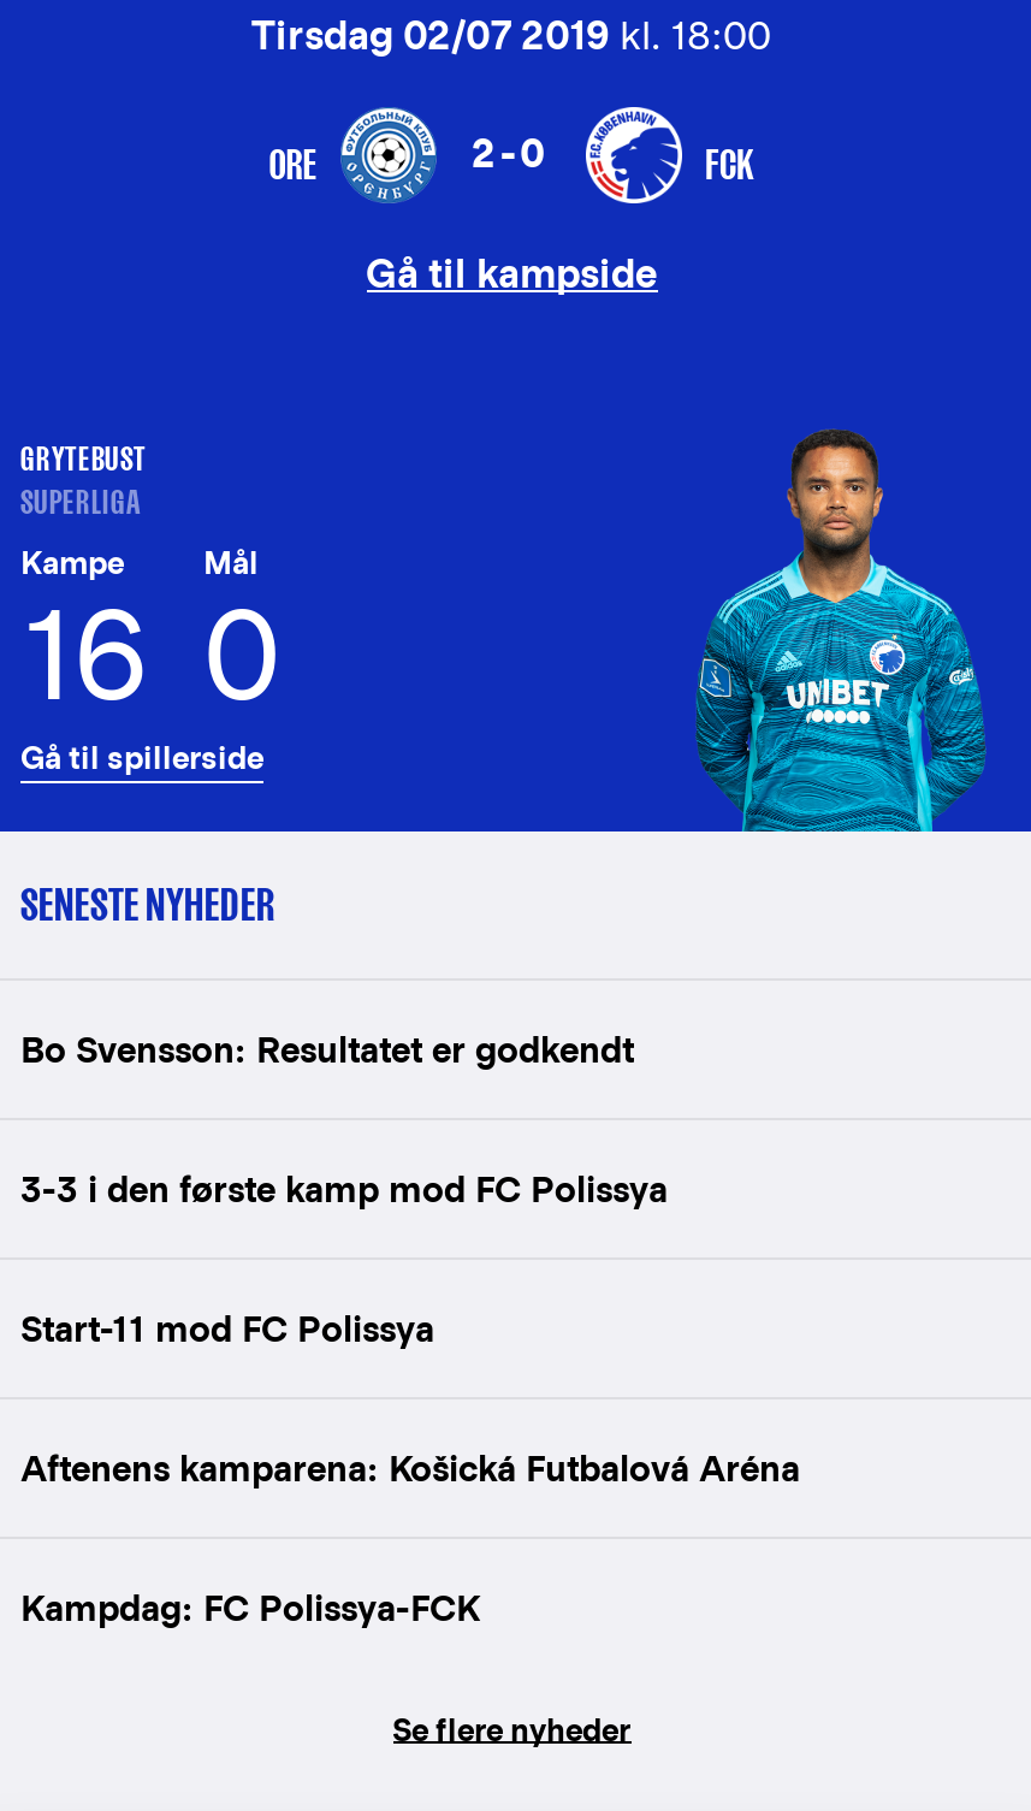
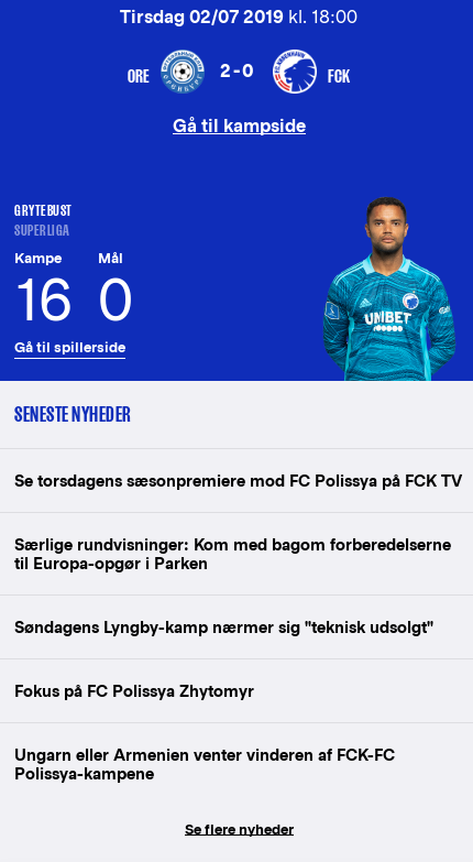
- Bo Svensson: Resultatet er godkendt
+ Se torsdagens sæsonpremiere mod FC Polissya på FCK TV

- 3-3 i den første kamp mod FC Polissya
+ Særlige rundvisninger: Kom med bagom forberedelserne
+ til Europa-opgør i Parken

- Start-11 mod FC Polissya
+ Søndagens Lyngby-kamp nærmer sig "teknisk udsolgt"

- Aftenens kamparena: Košická Futbalová Aréna
+ Fokus på FC Polissya Zhytomyr

- Kampdag: FC Polissya-FCK
+ Ungarn eller Armenien venter vinderen af FCK-FC
+ Polissya-kampene
